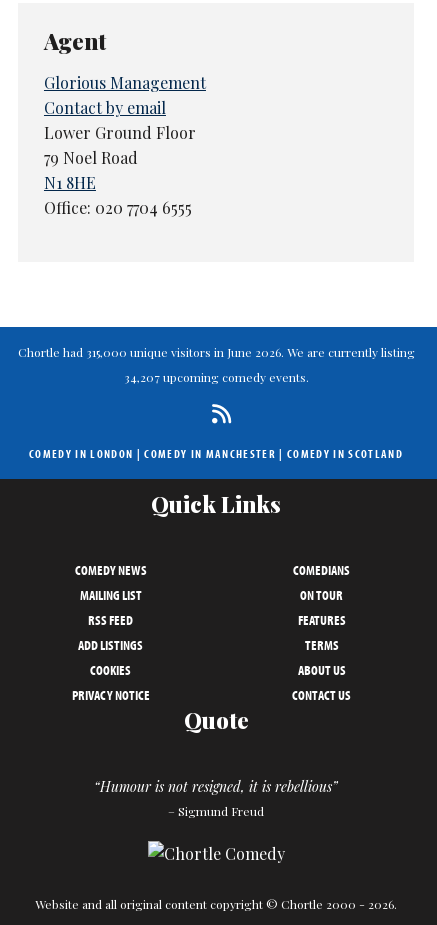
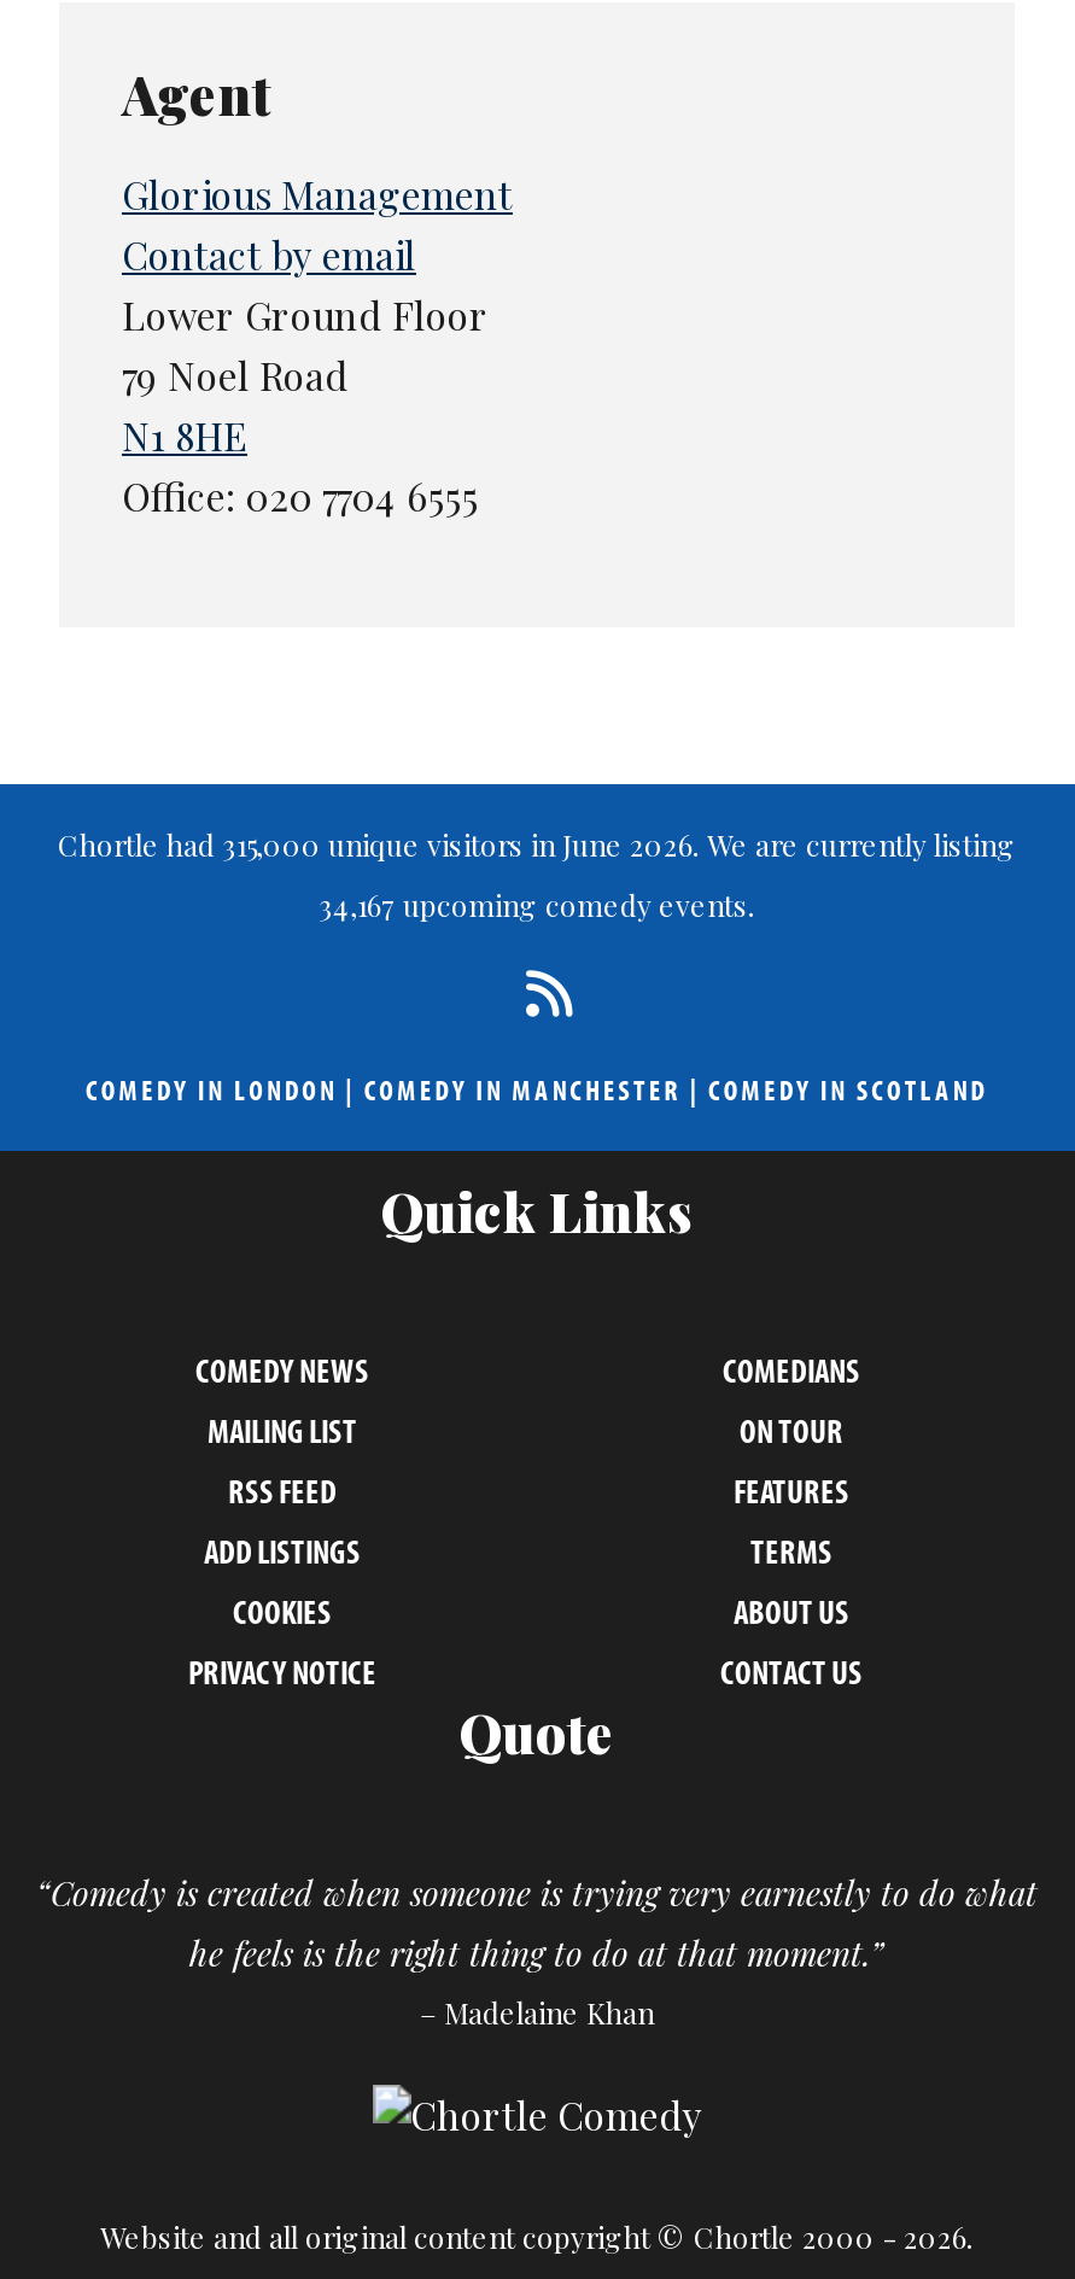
- 34,207 upcoming comedy events.
+ 34,167 upcoming comedy events.

- “Humour is not resigned, it is rebellious”
- – Sigmund Freud
+ “Comedy is created when someone is trying very earnestly to do what
+ he feels is the right thing to do at that moment.”
+ – Madelaine Khan
